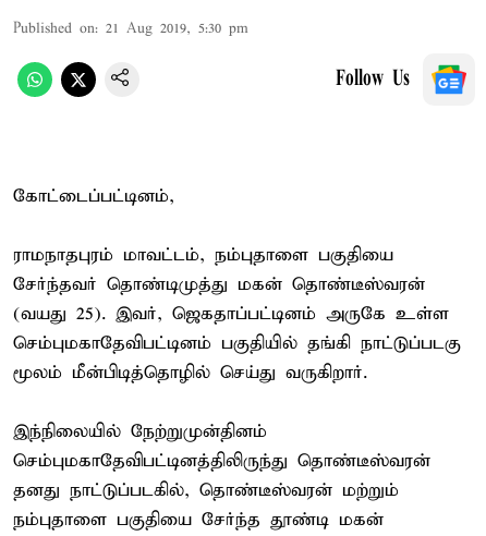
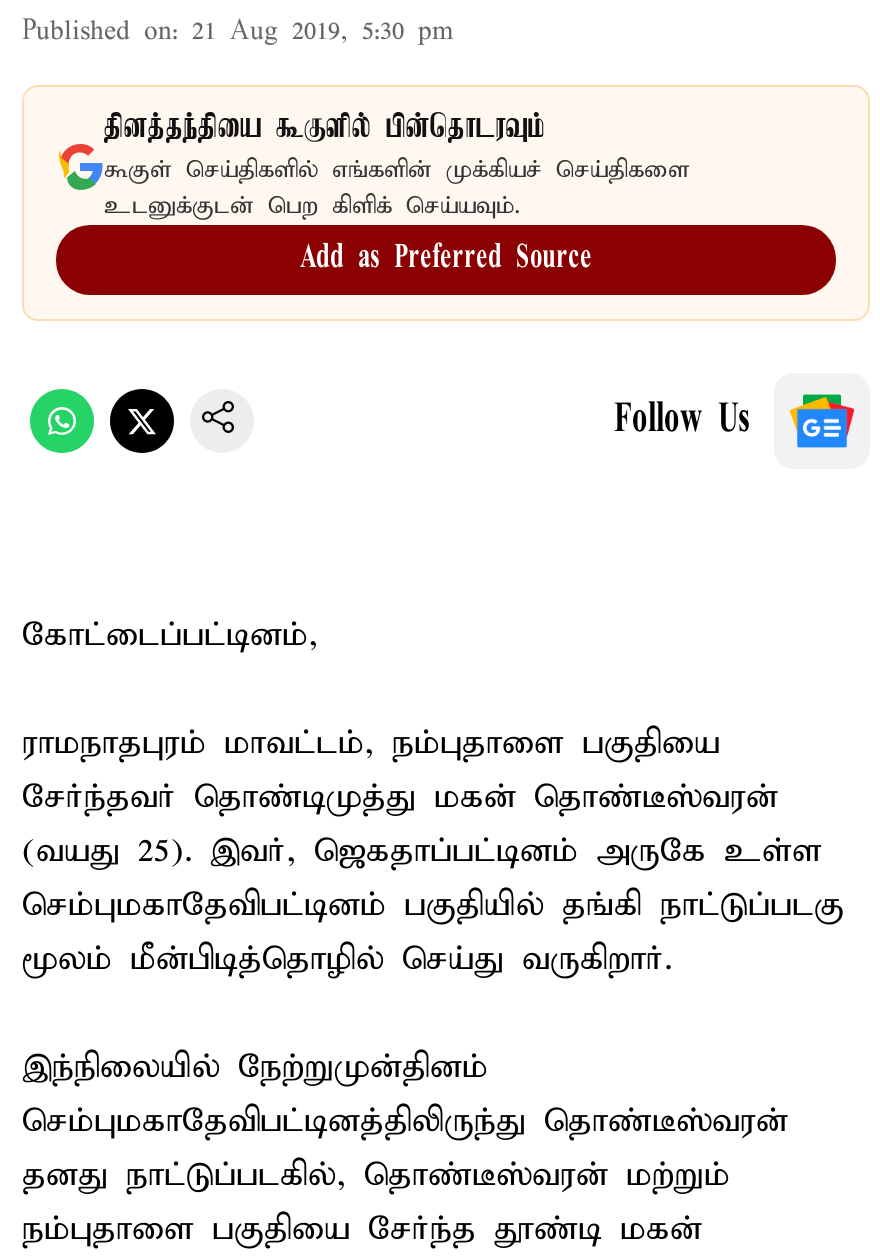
+ [image]
+ தினத்தந்தியை கூகுளில் பின்தொடரவும்
+ கூகுள் செய்திகளில் எங்களின் முக்கியச் செய்திகளை
+ உடனுக்குடன் பெற கிளிக் செய்யவும்.
+ Add as Preferred Source
